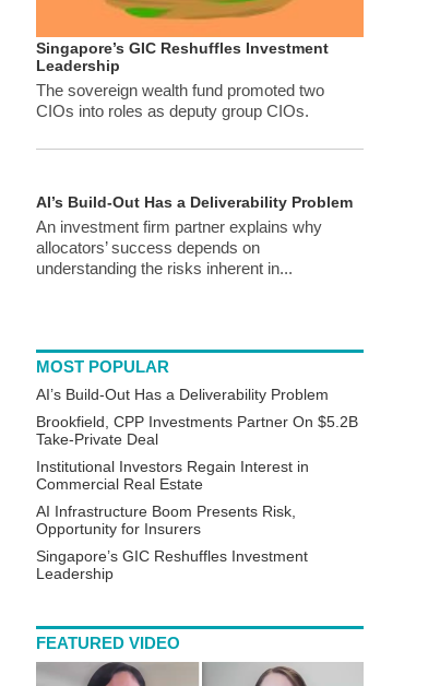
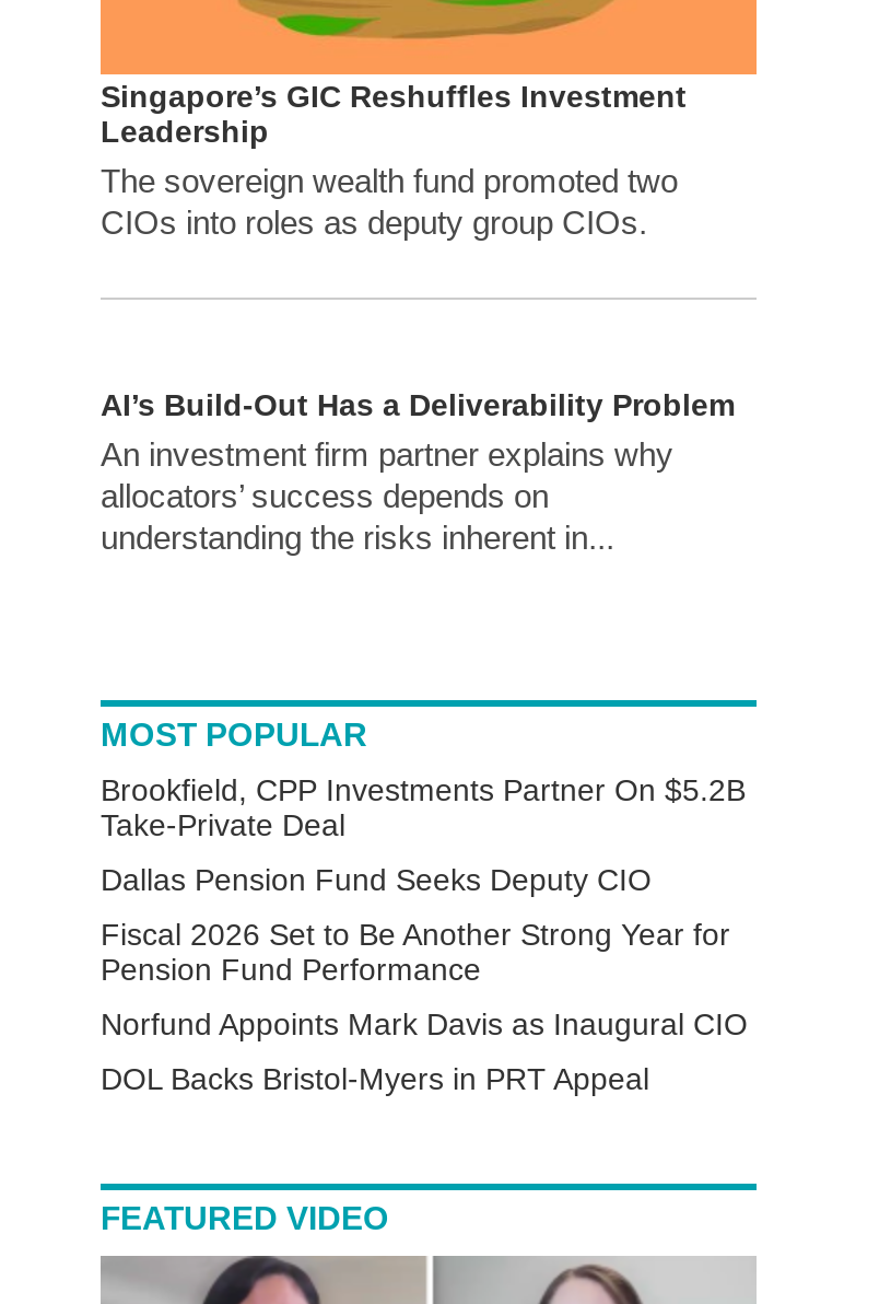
- AI’s Build-Out Has a Deliverability Problem

- Institutional Investors Regain Interest in
- Commercial Real Estate
- AI Infrastructure Boom Presents Risk,
- Opportunity for Insurers
- Singapore’s GIC Reshuffles Investment
- Leadership
+ Dallas Pension Fund Seeks Deputy CIO
+ Fiscal 2026 Set to Be Another Strong Year for
+ Pension Fund Performance
+ Norfund Appoints Mark Davis as Inaugural CIO
+ DOL Backs Bristol-Myers in PRT Appeal
